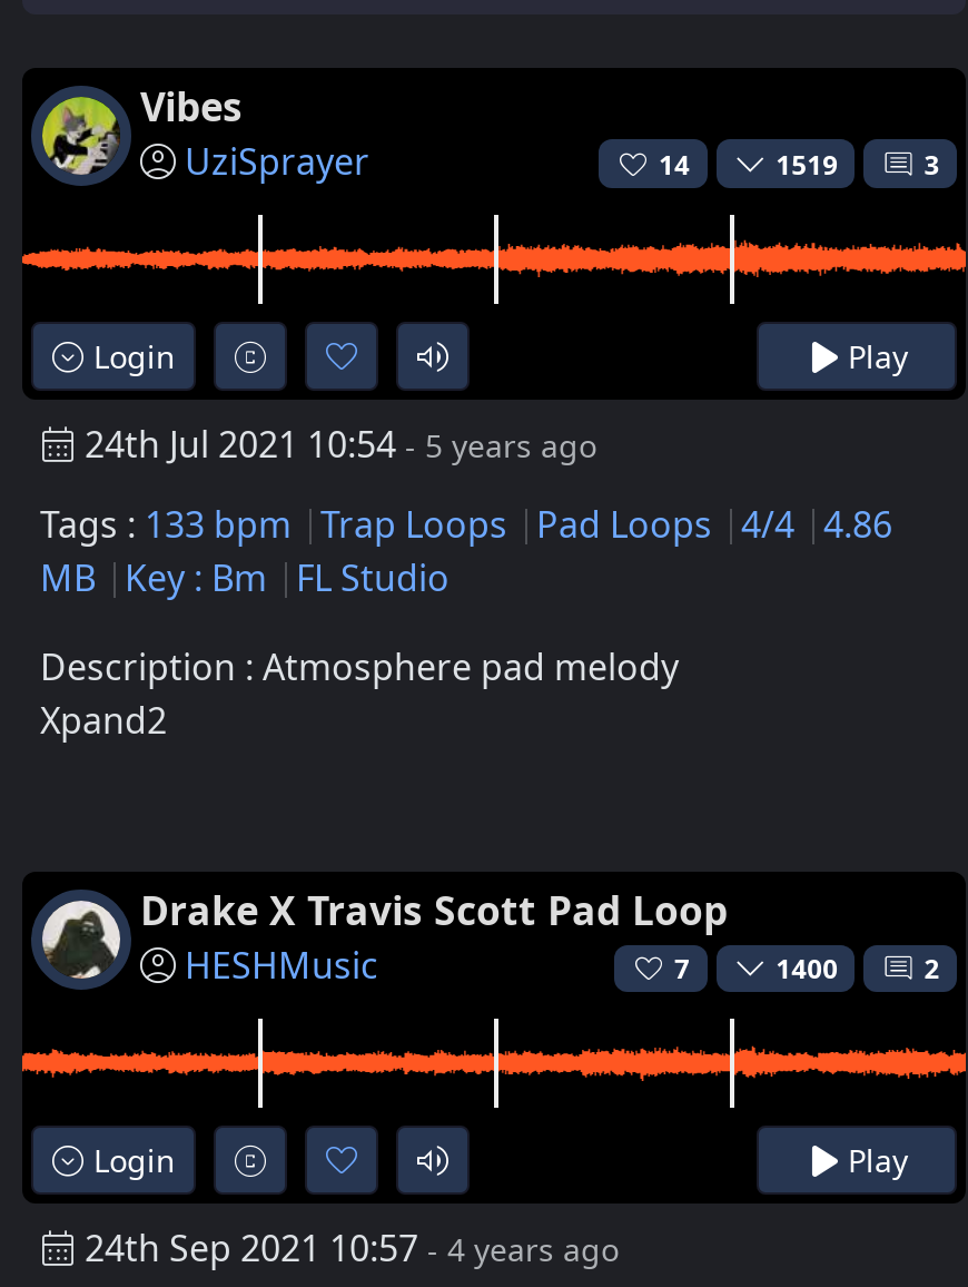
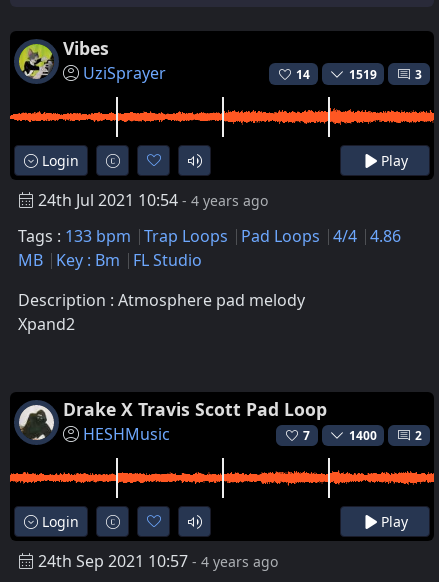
- 24th Jul 2021 10:54 - 5 years ago
+ 24th Jul 2021 10:54 - 4 years ago
